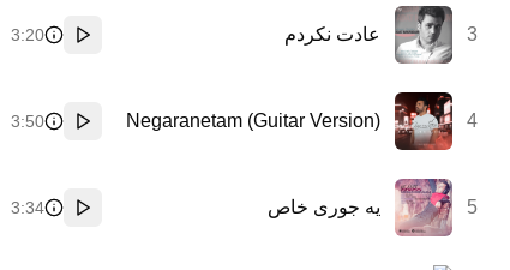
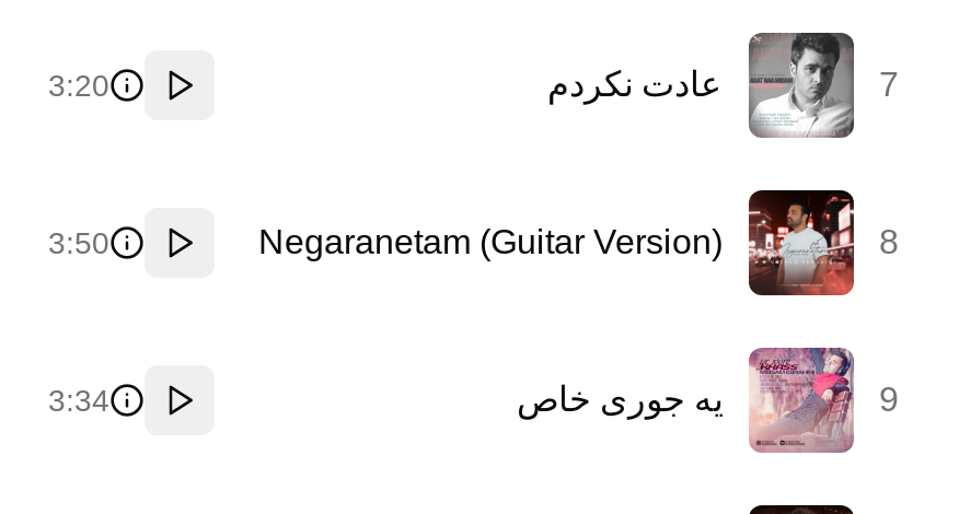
- 3
+ 7

- 4
+ 8

- 5
+ 9
